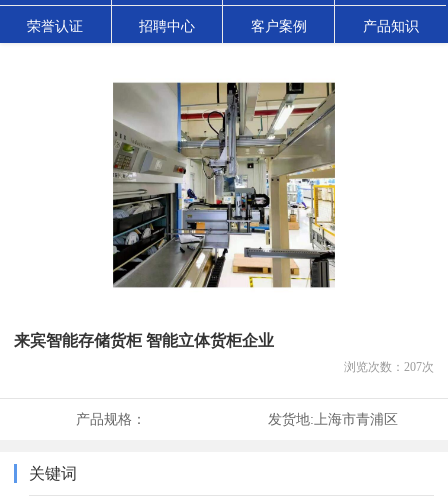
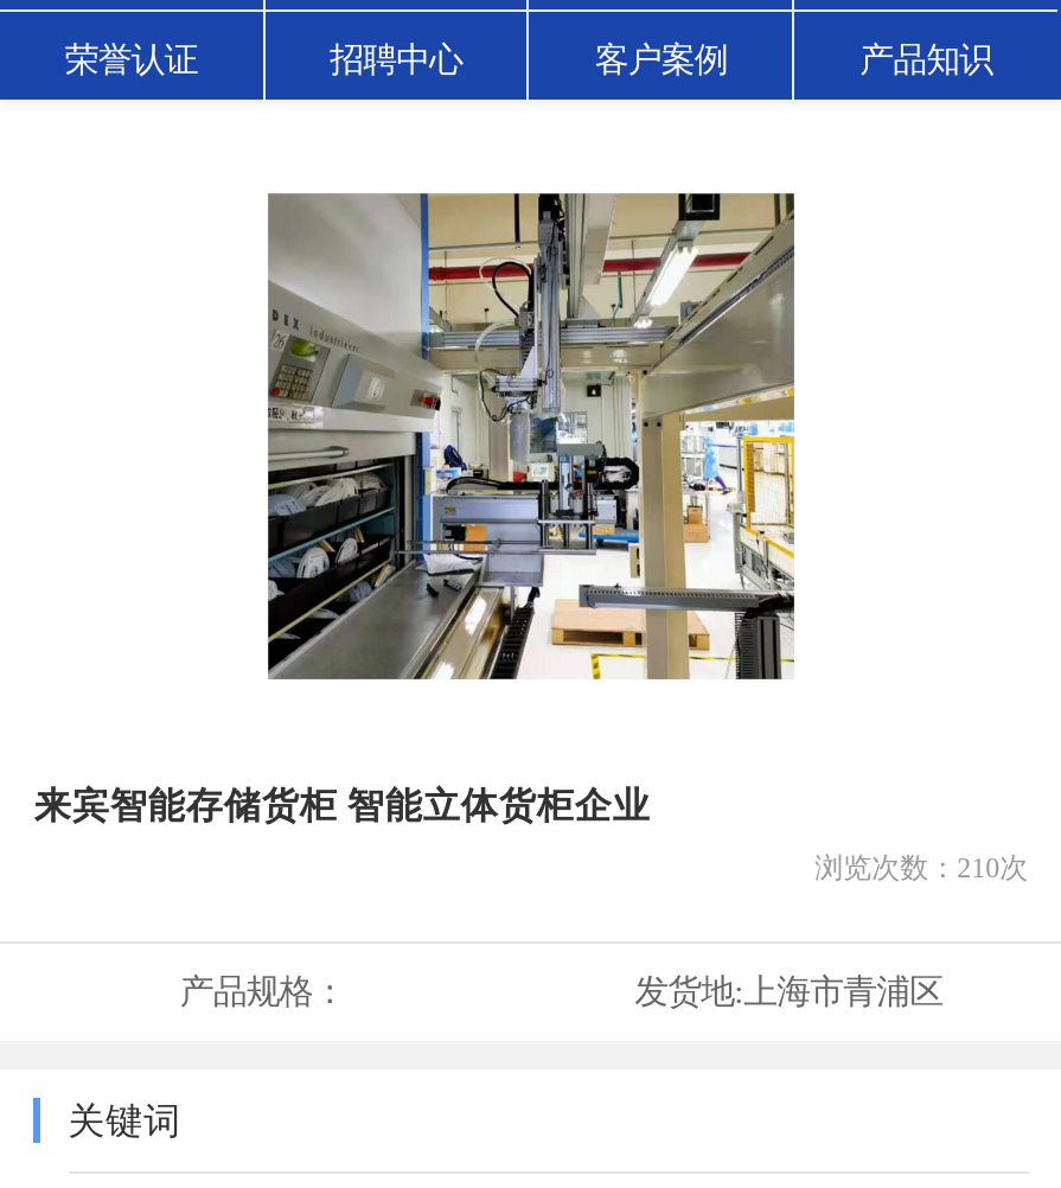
- 浏览次数：207次
+ 浏览次数：210次
